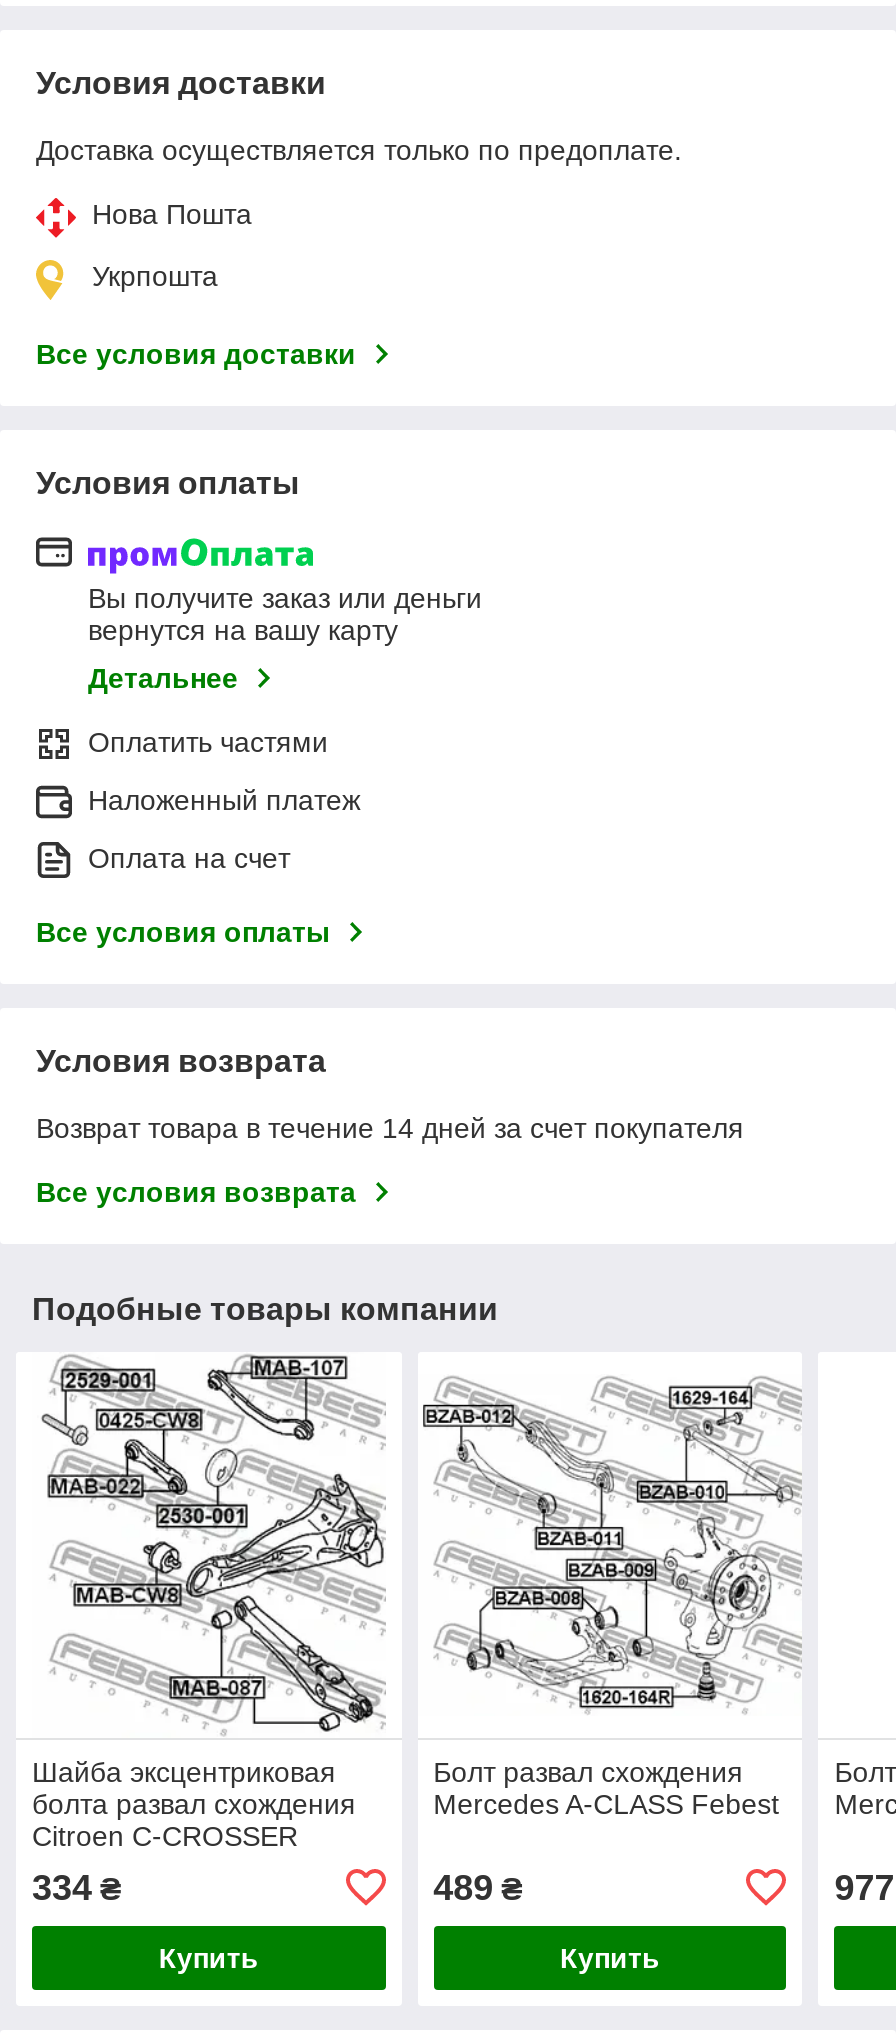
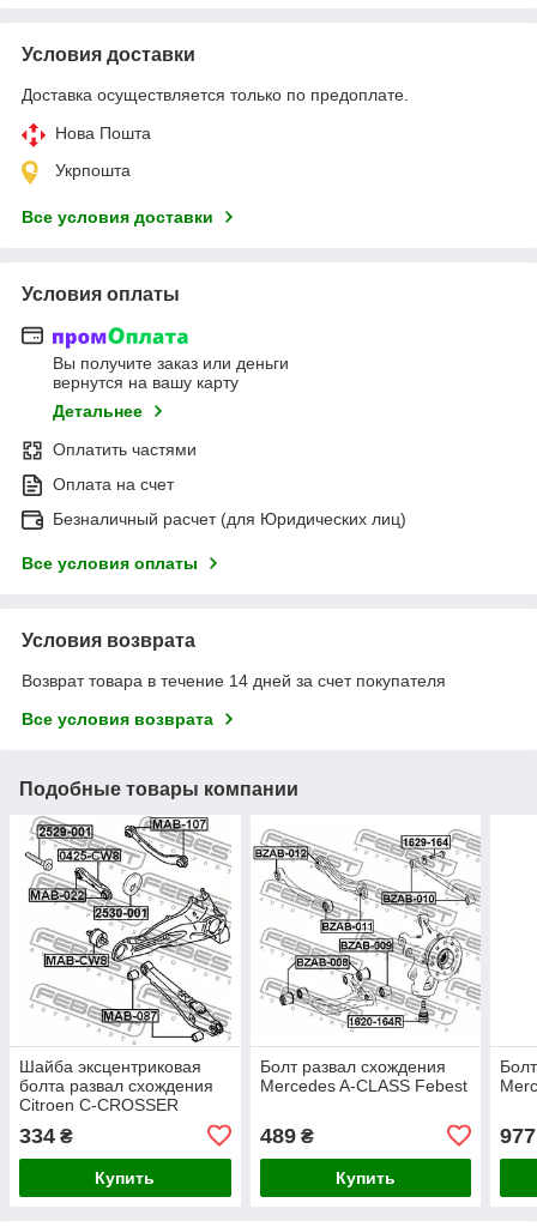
- Наложенный платеж

moved up: Оплата на счет

+ Безналичный расчет (для Юридических лиц)
